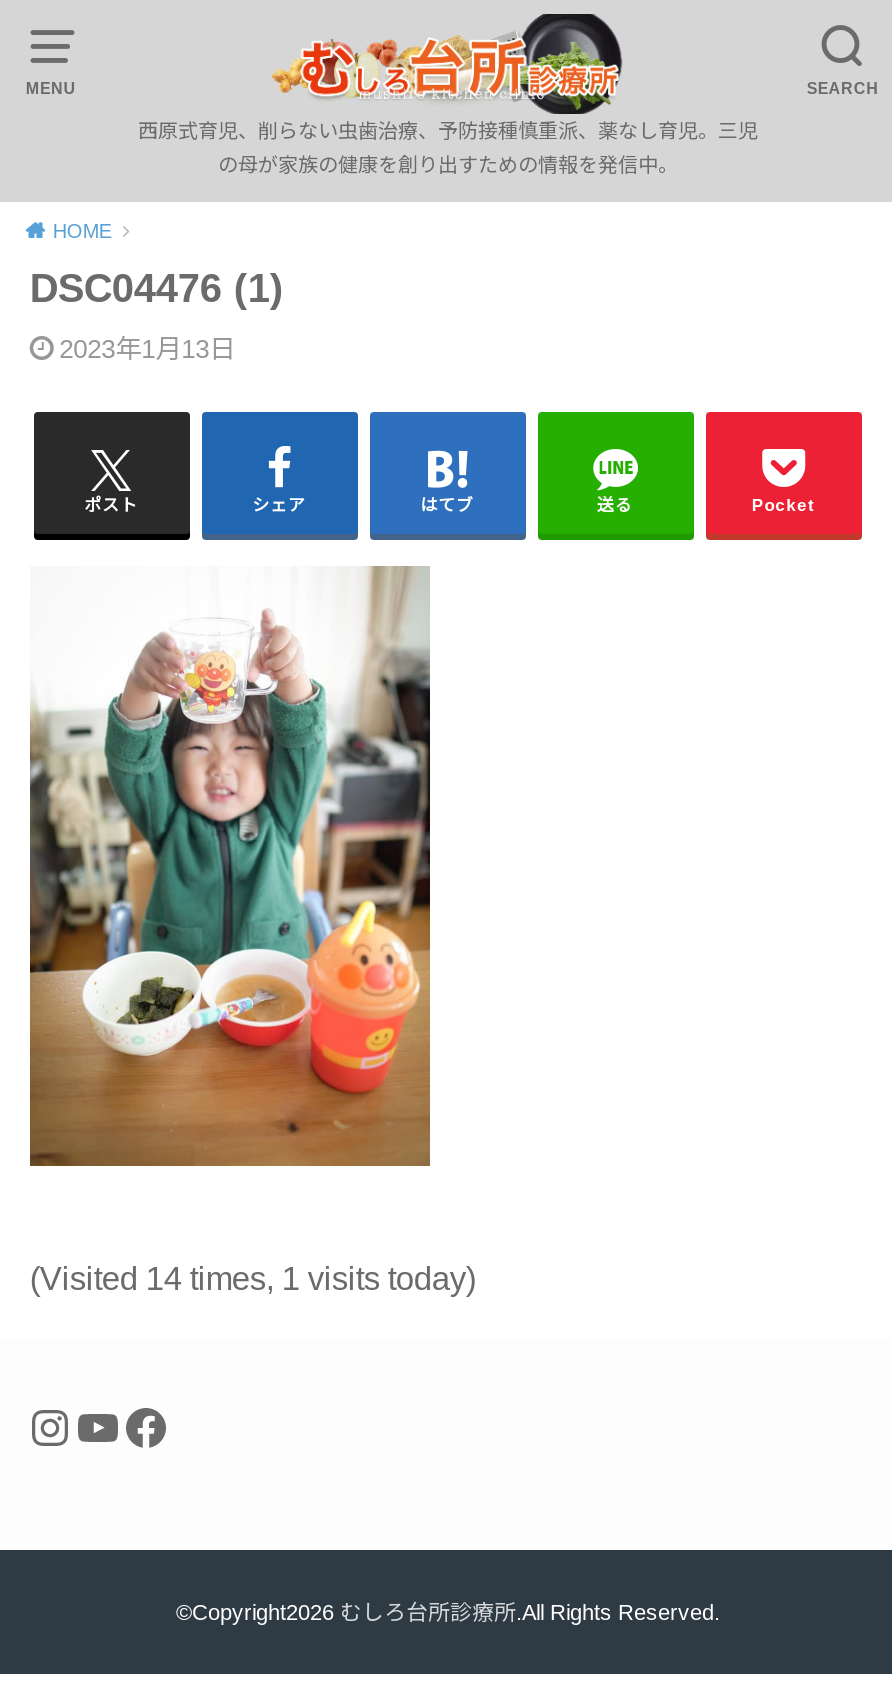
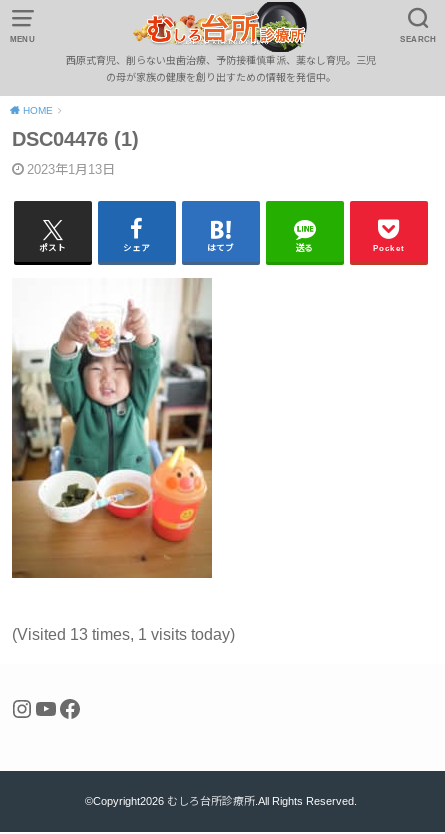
- (Visited 14 times, 1 visits today)
+ (Visited 13 times, 1 visits today)
